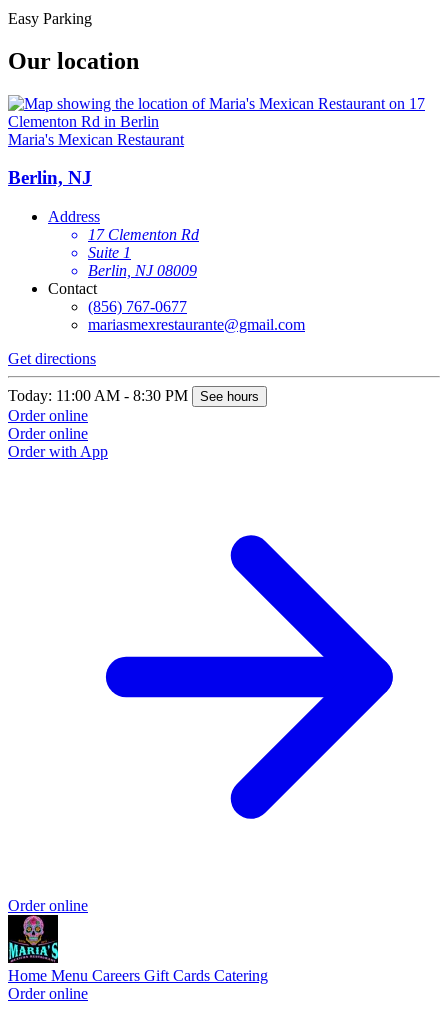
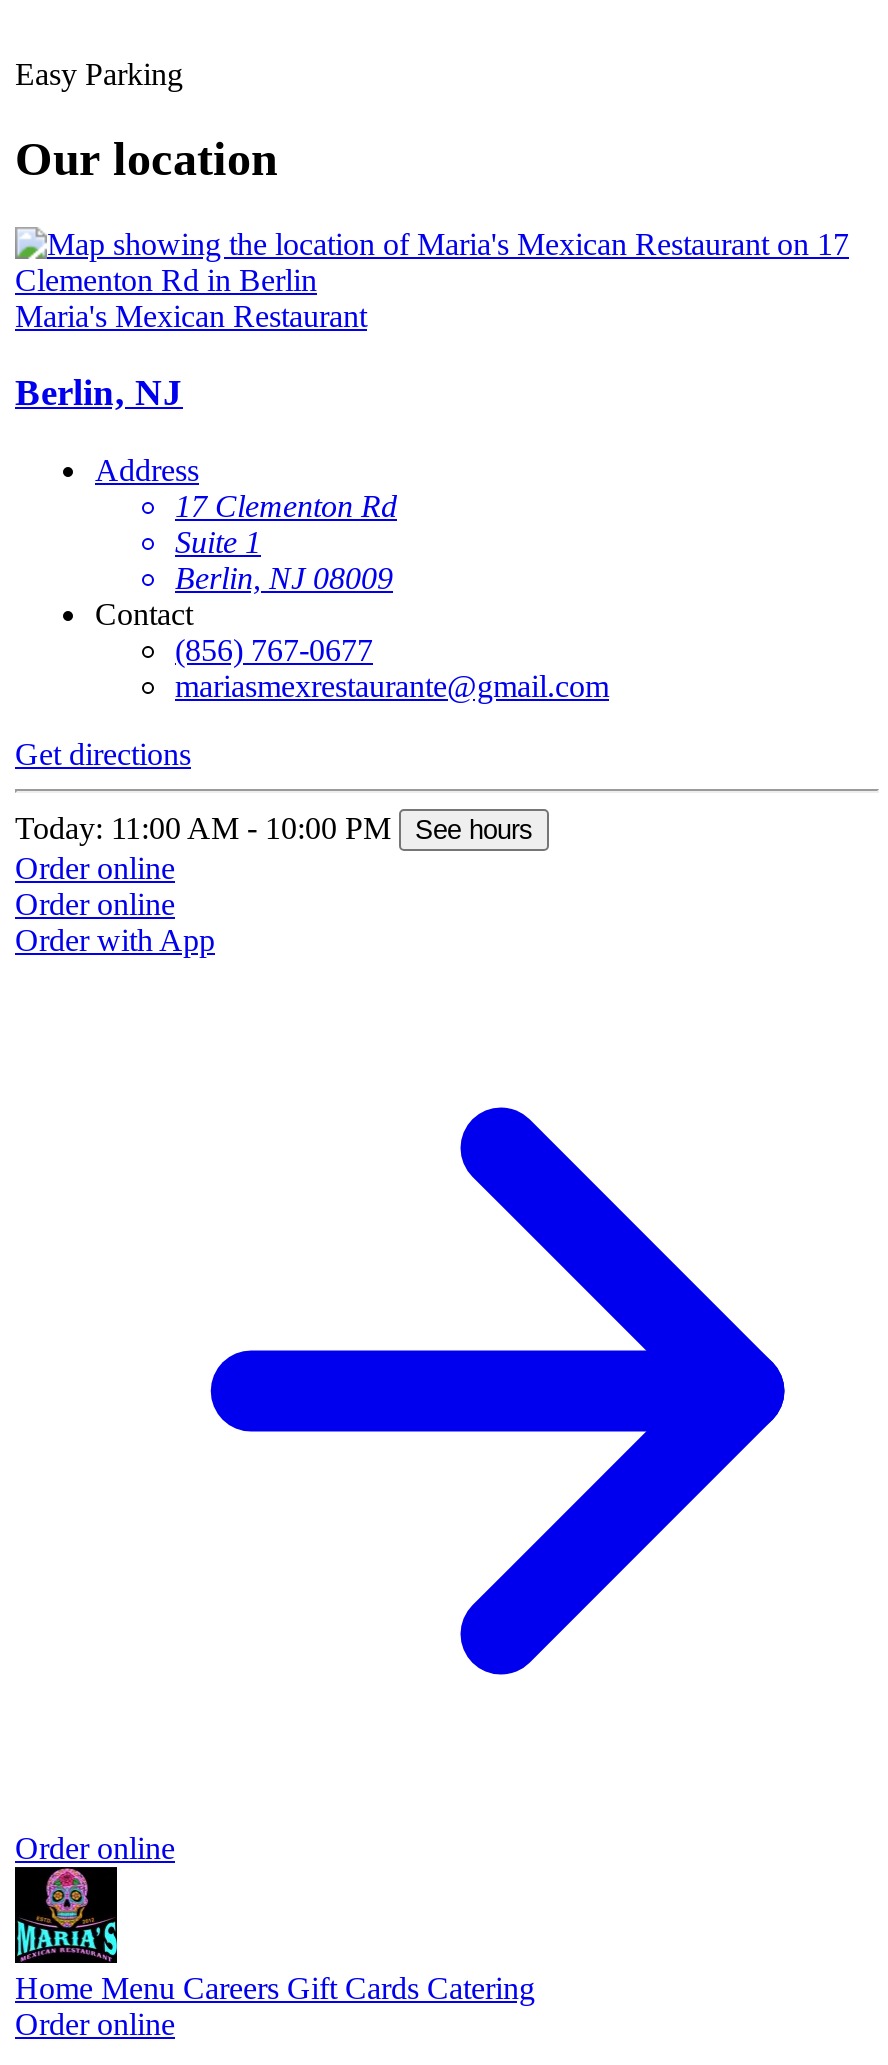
- Today: 11:00 AM - 8:30 PM See hours
+ Today: 11:00 AM - 10:00 PM See hours
